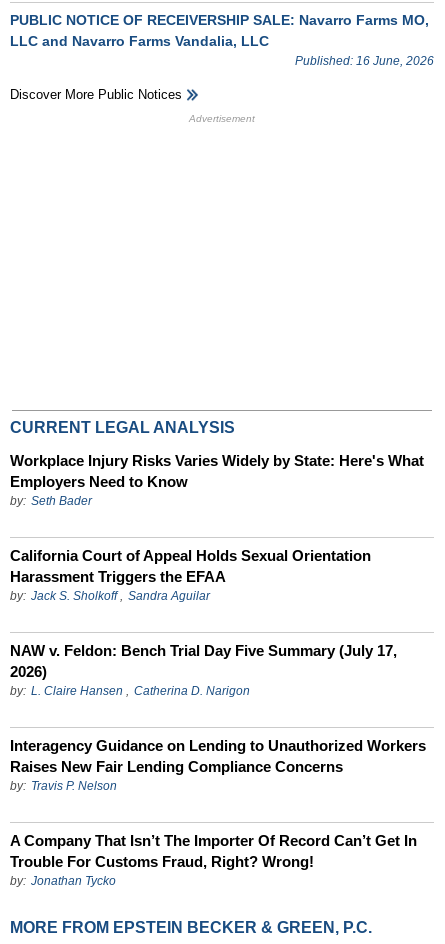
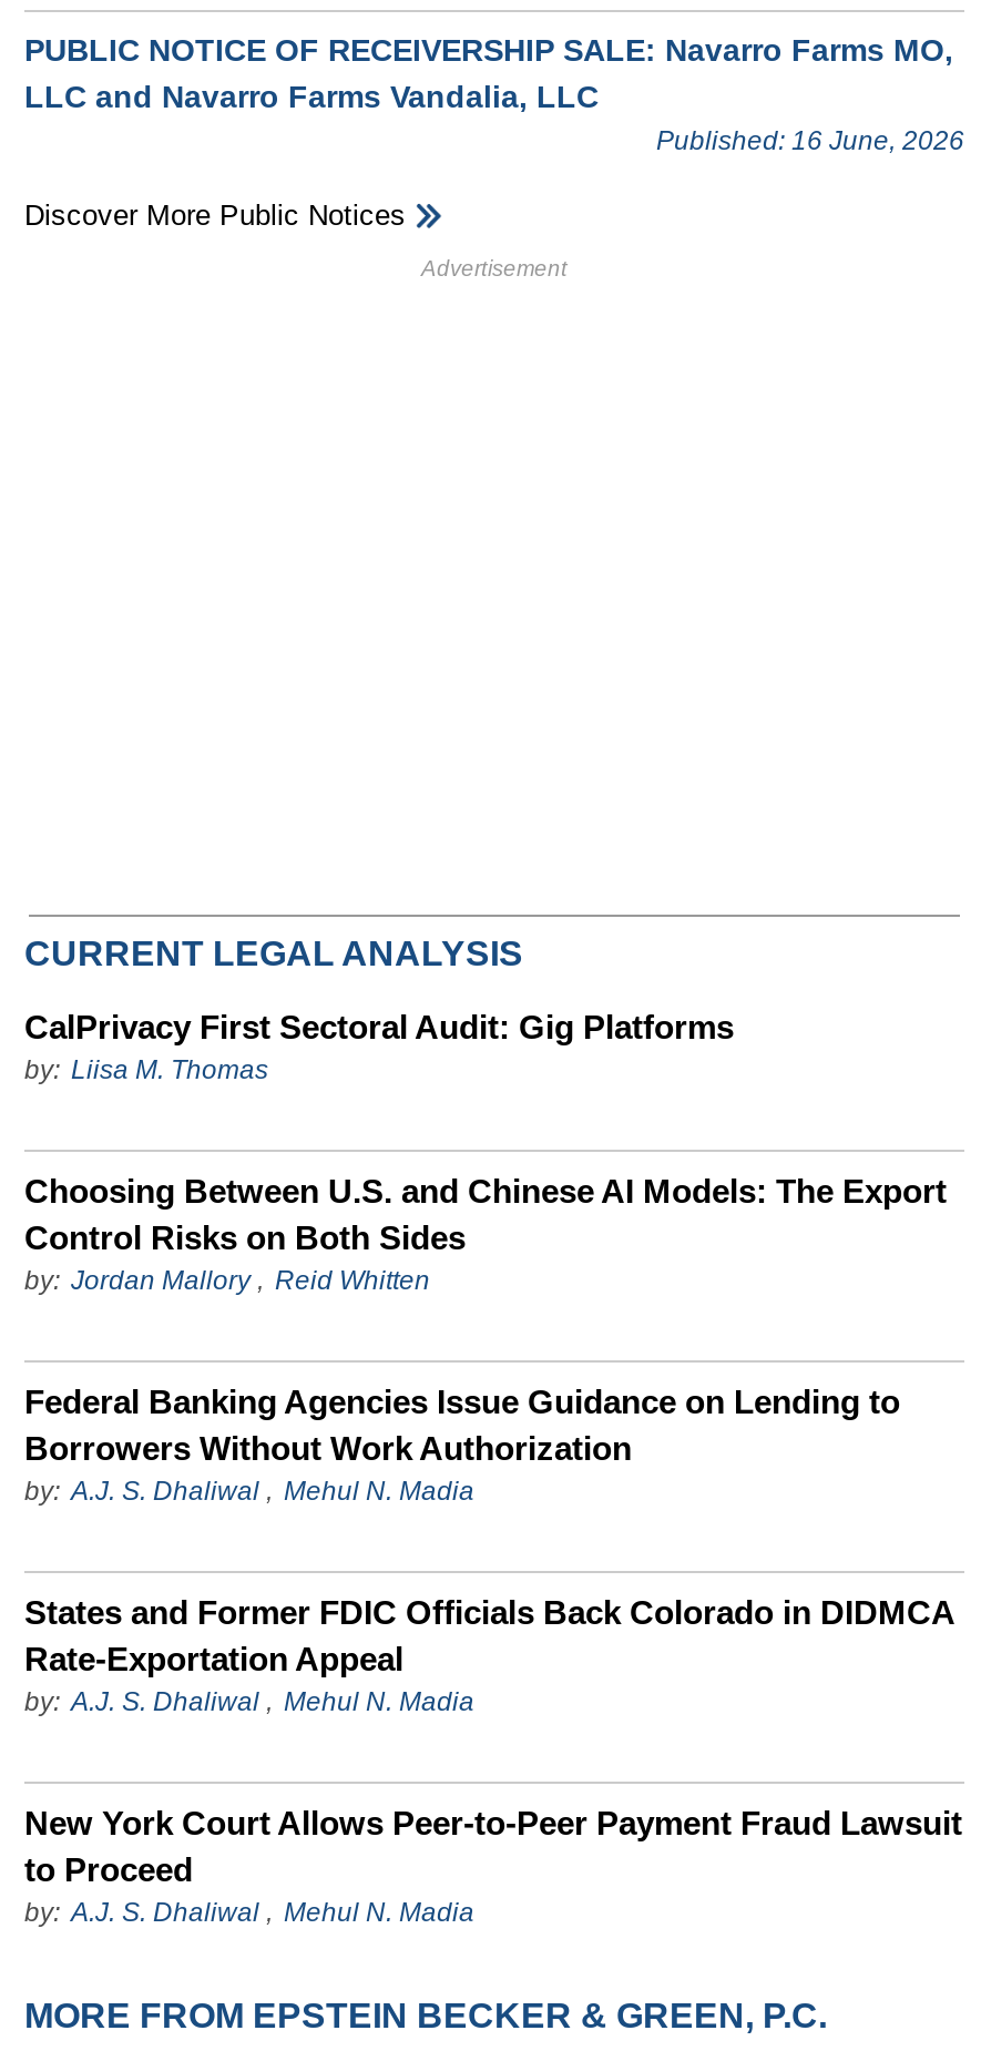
- Workplace Injury Risks Varies Widely by State: Here's What
- Employers Need to Know
- by: Seth Bader
+ CalPrivacy First Sectoral Audit: Gig Platforms
+ by: Liisa M. Thomas

- California Court of Appeal Holds Sexual Orientation
- Harassment Triggers the EFAA
- by: Jack S. Sholkoff, Sandra Aguilar
+ Choosing Between U.S. and Chinese AI Models: The Export
+ Control Risks on Both Sides
+ by: Jordan Mallory, Reid Whitten

- NAW v. Feldon: Bench Trial Day Five Summary (July 17,
- 2026)
- by: L. Claire Hansen, Catherina D. Narigon
+ Federal Banking Agencies Issue Guidance on Lending to
+ Borrowers Without Work Authorization
+ by: A.J. S. Dhaliwal, Mehul N. Madia

- Interagency Guidance on Lending to Unauthorized Workers
- Raises New Fair Lending Compliance Concerns
- by: Travis P. Nelson
+ States and Former FDIC Officials Back Colorado in DIDMCA
+ Rate-Exportation Appeal
+ by: A.J. S. Dhaliwal, Mehul N. Madia

- A Company That Isn’t The Importer Of Record Can’t Get In
- Trouble For Customs Fraud, Right? Wrong!
- by: Jonathan Tycko
+ New York Court Allows Peer-to-Peer Payment Fraud Lawsuit
+ to Proceed
+ by: A.J. S. Dhaliwal, Mehul N. Madia
